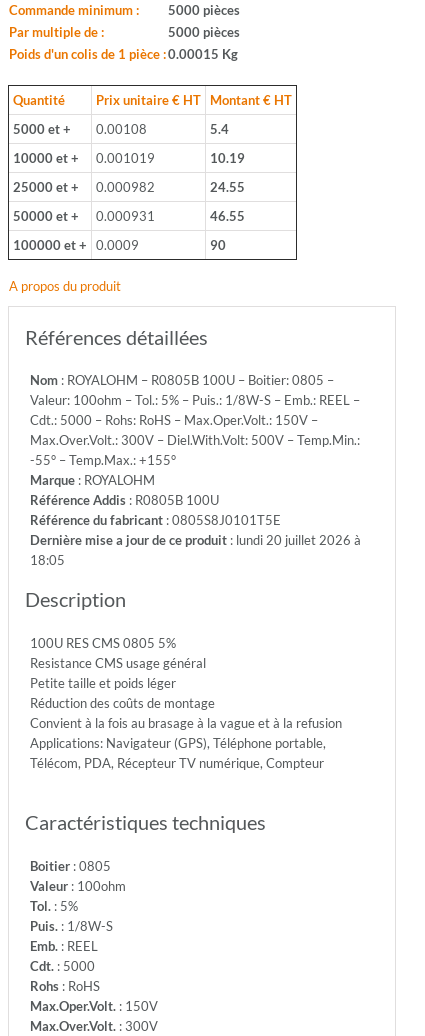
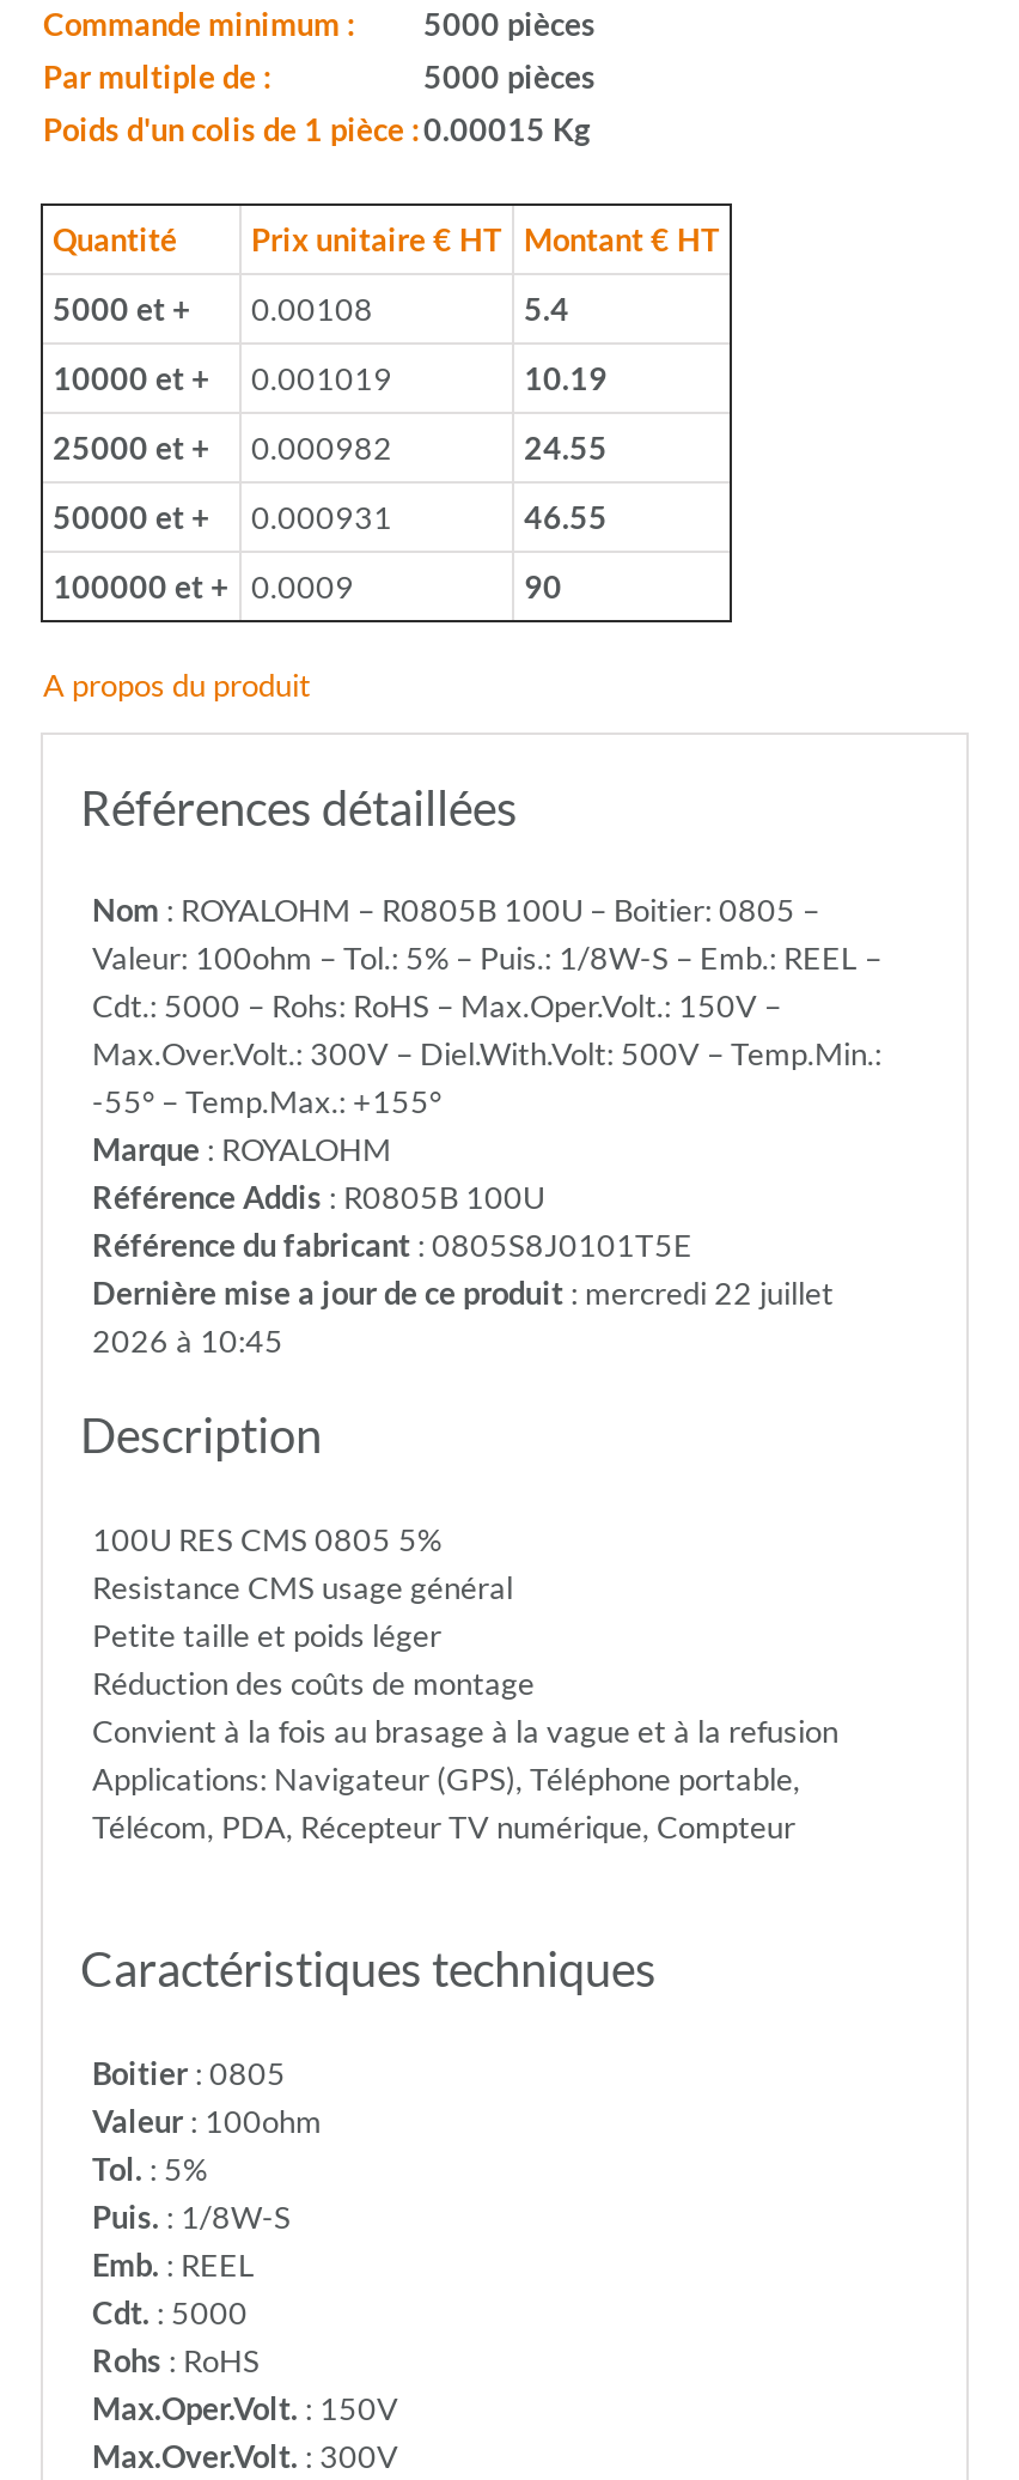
- Dernière mise a jour de ce produit: lundi 20 juillet 2026 à
- 18:05
+ Dernière mise a jour de ce produit: mercredi 22 juillet
+ 2026 à 10:45
